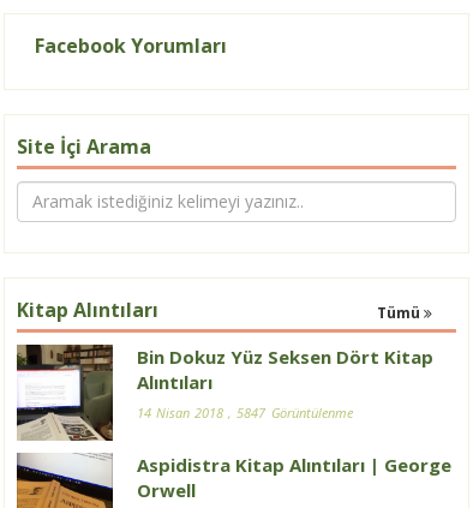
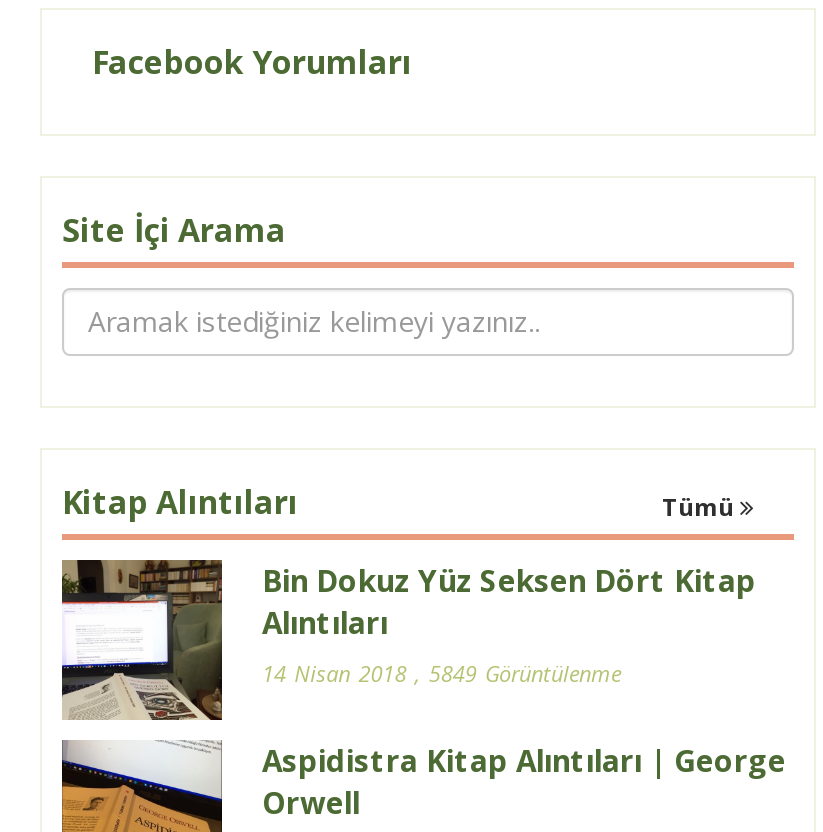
- 14 Nisan 2018, 5847 Görüntülenme
+ 14 Nisan 2018, 5849 Görüntülenme
